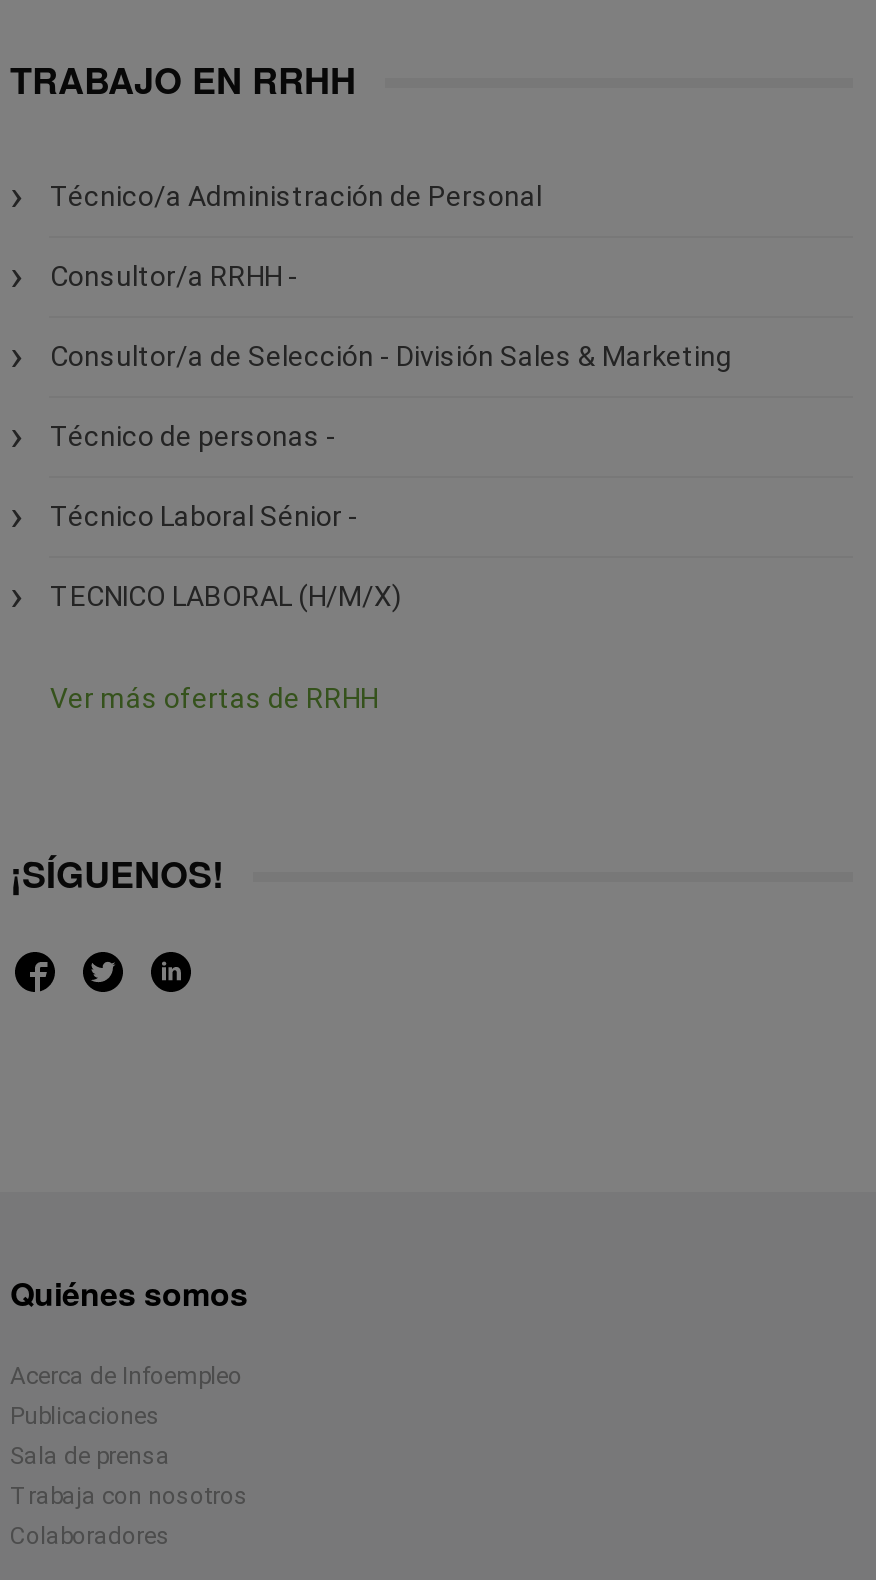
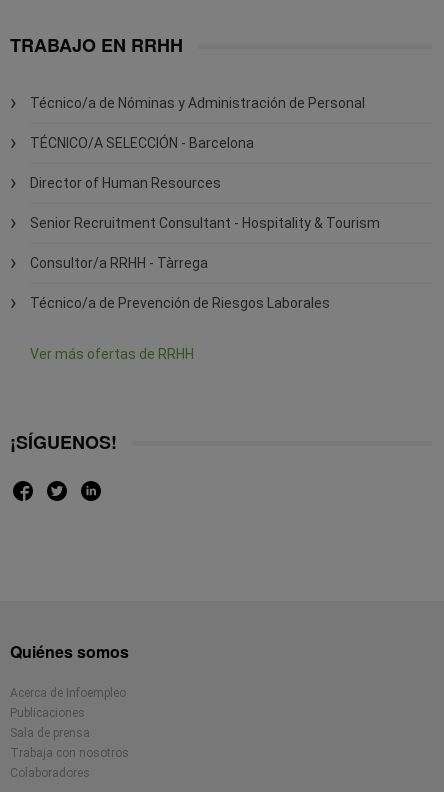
- Técnico/a Administración de Personal
+ Técnico/a de Nóminas y Administración de Personal

- Consultor/a RRHH -
+ TÉCNICO/A SELECCIÓN - Barcelona

- Consultor/a de Selección - División Sales & Marketing
+ Director of Human Resources

- Técnico de personas -
+ Senior Recruitment Consultant - Hospitality & Tourism

- Técnico Laboral Sénior -
+ Consultor/a RRHH - Tàrrega

- TECNICO LABORAL (H/M/X)
+ Técnico/a de Prevención de Riesgos Laborales
